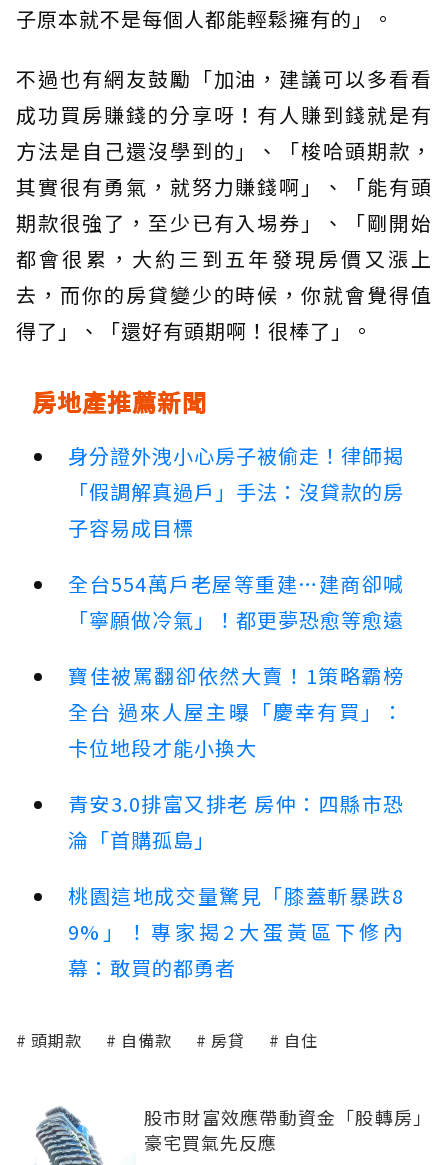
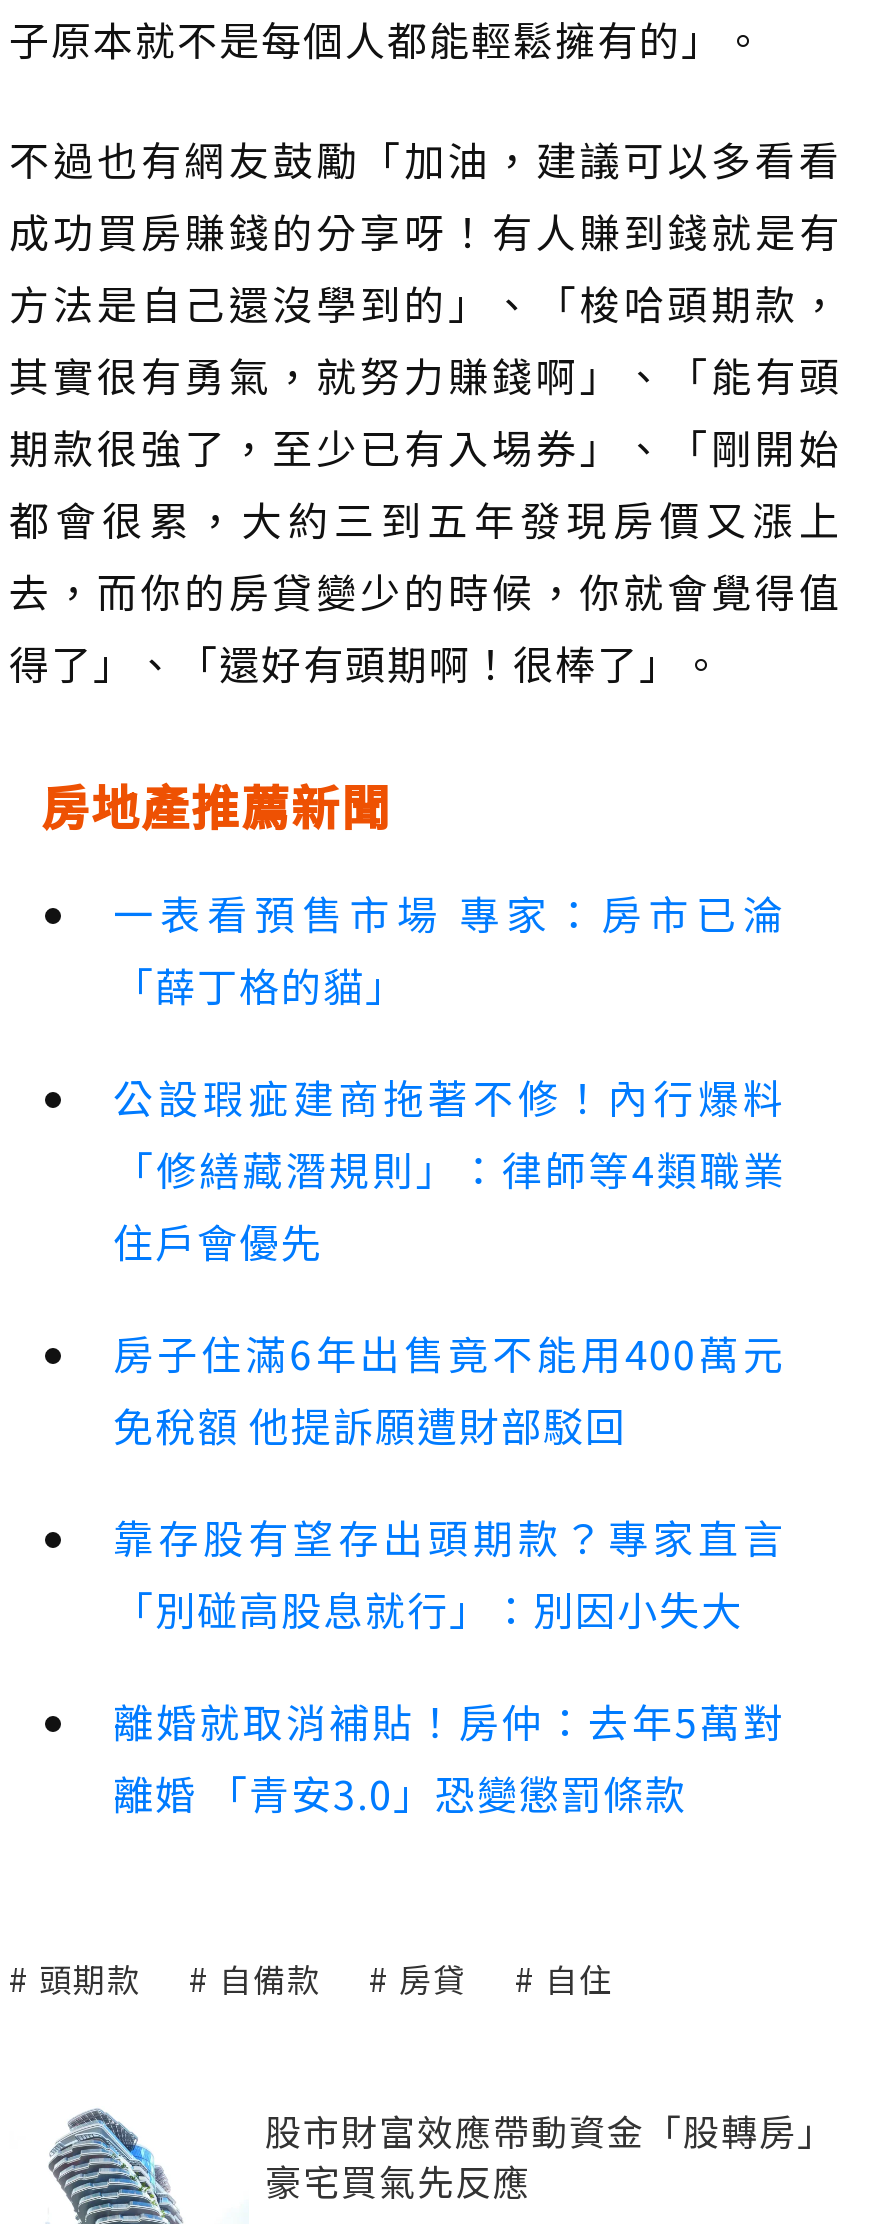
- 身分證外洩小心房子被偷走！律師揭
- 「假調解真過戶」手法：沒貸款的房
- 子容易成目標
+ 一表看預售市場 專家：房市已淪
+ 「薛丁格的貓」

- 全台554萬戶老屋等重建…建商卻喊
- 「寧願做冷氣」！都更夢恐愈等愈遠
+ 公設瑕疵建商拖著不修！內行爆料
+ 「修繕藏潛規則」：律師等4類職業
+ 住戶會優先

- 寶佳被罵翻卻依然大賣！1策略霸榜
- 全台 過來人屋主曝「慶幸有買」：
- 卡位地段才能小換大
+ 房子住滿6年出售竟不能用400萬元
+ 免稅額 他提訴願遭財部駁回

- 青安3.0排富又排老 房仲：四縣市恐
- 淪「首購孤島」
+ 靠存股有望存出頭期款？專家直言
+ 「別碰高股息就行」：別因小失大

- 桃園這地成交量驚見「膝蓋斬暴跌8
- 9%」！專家揭2大蛋黃區下修內
- 幕：敢買的都勇者
+ 離婚就取消補貼！房仲：去年5萬對
+ 離婚 「青安3.0」恐變懲罰條款
